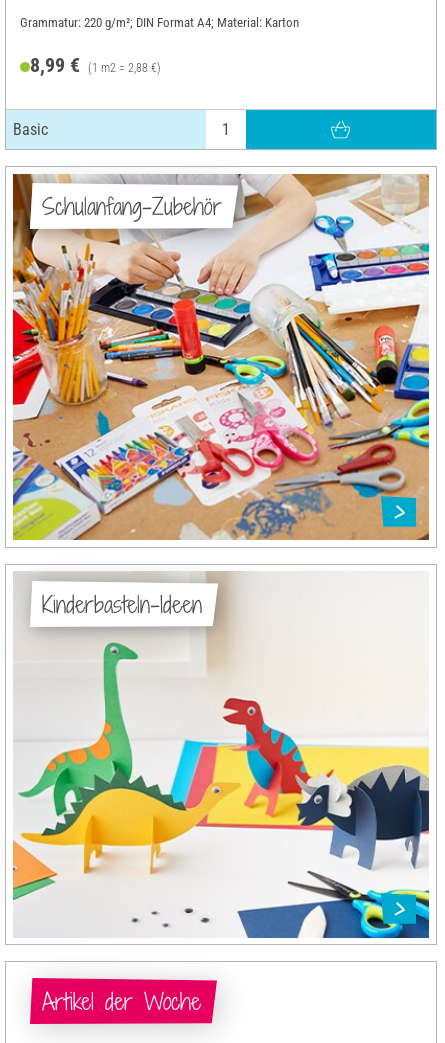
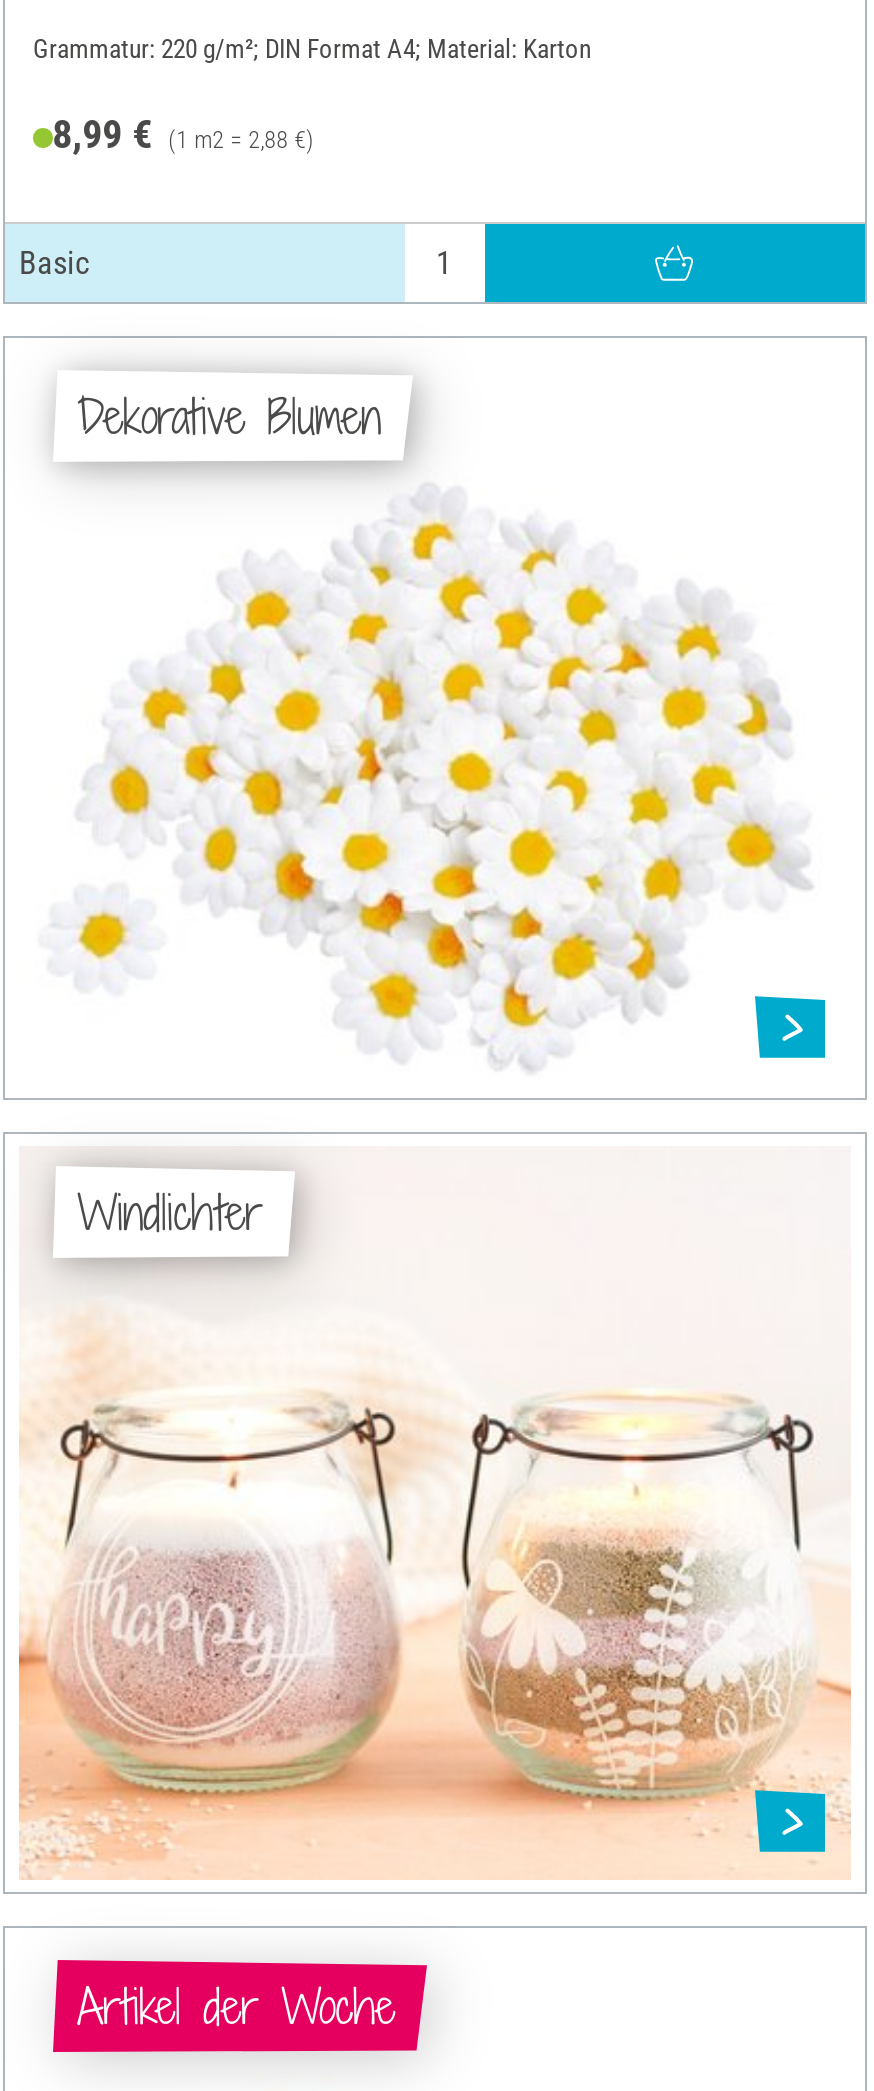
- [image]
- Schulanfang-Zubehör
+ [image]
+ Dekorative Blumen

- [image]
- Kinderbasteln-Ideen
+ [image]
+ Windlichter
